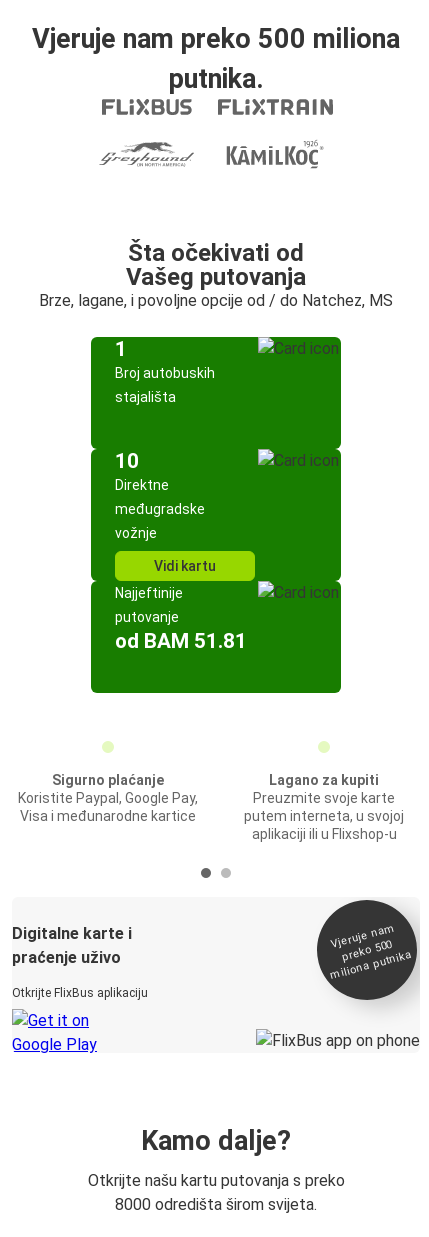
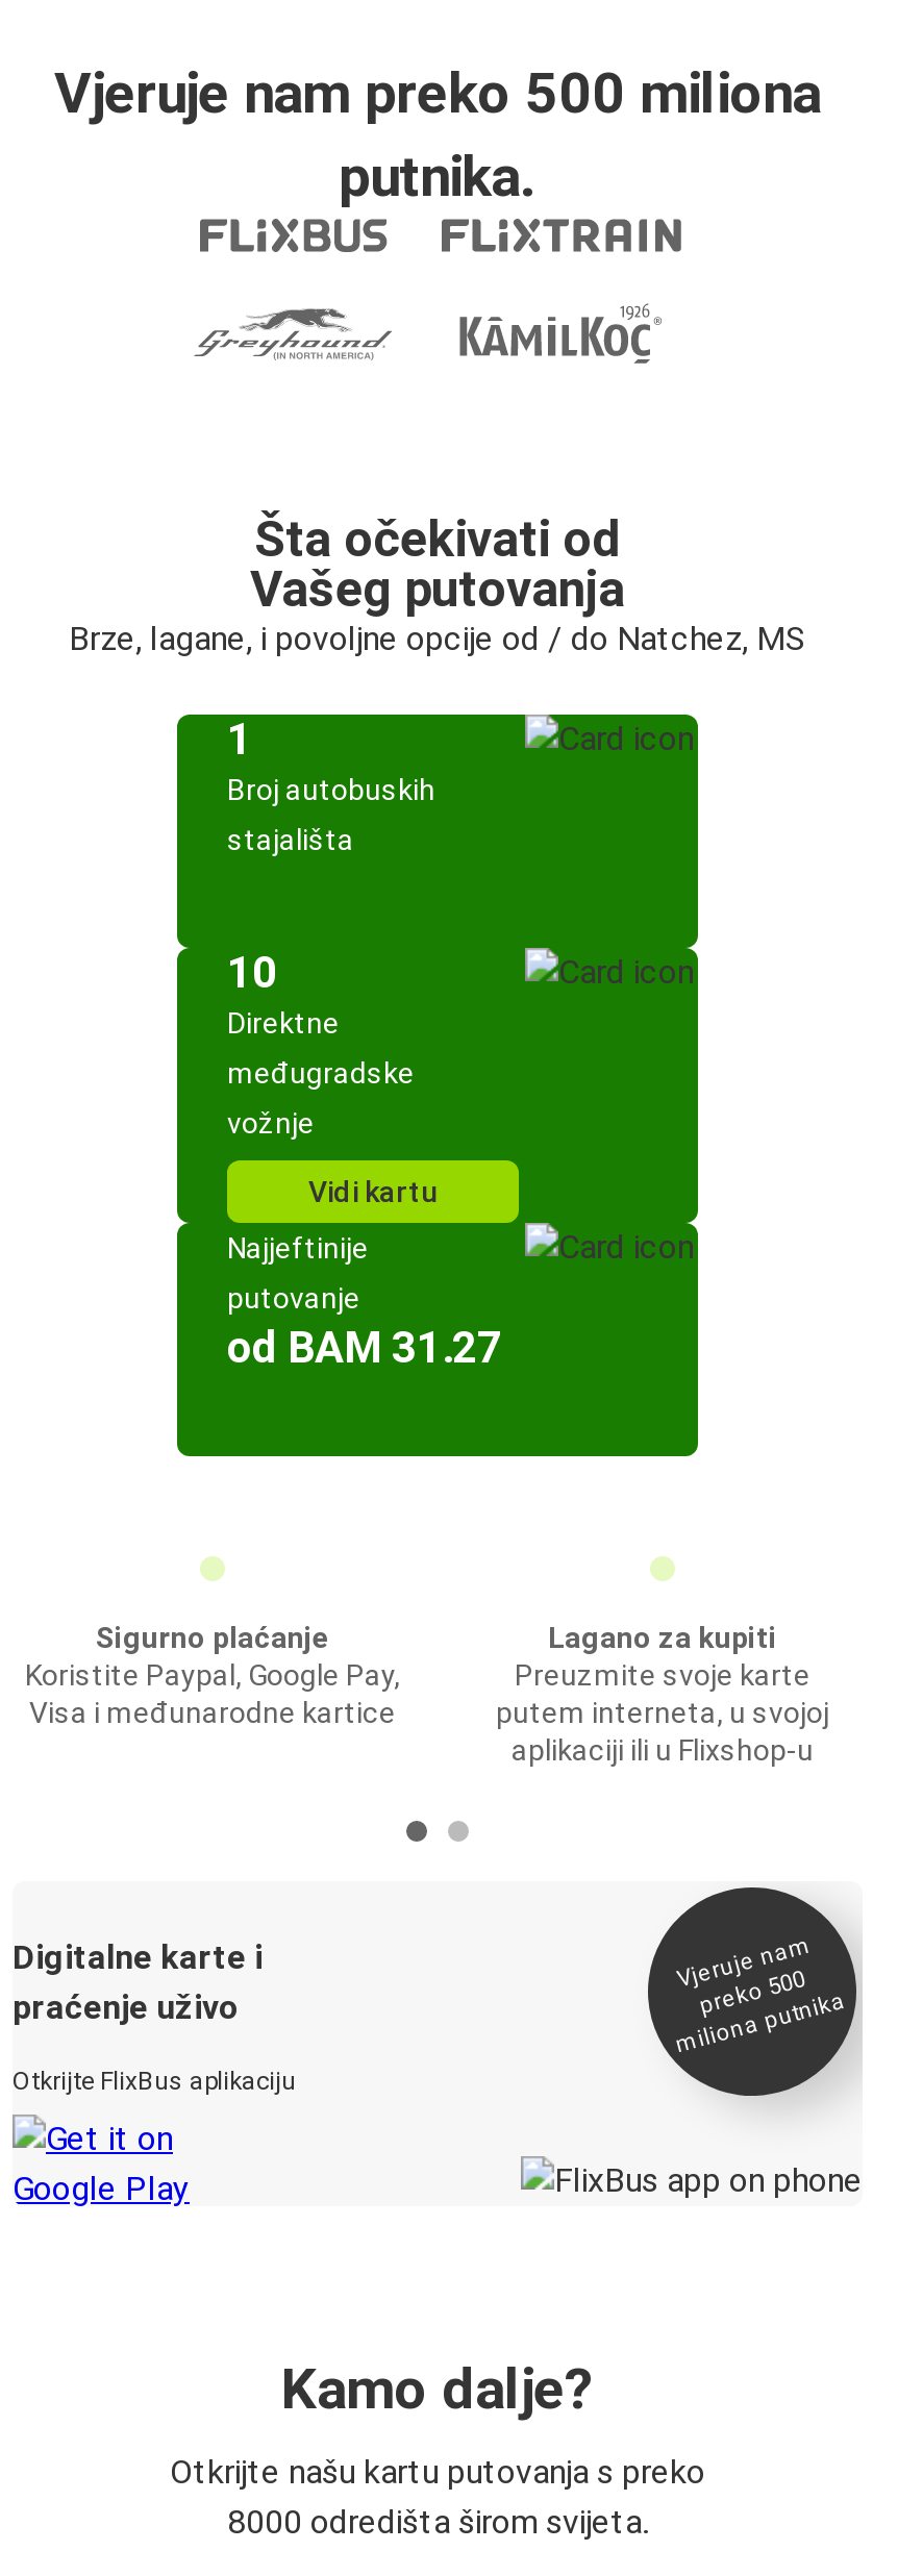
- od BAM 51.81
+ od BAM 31.27
